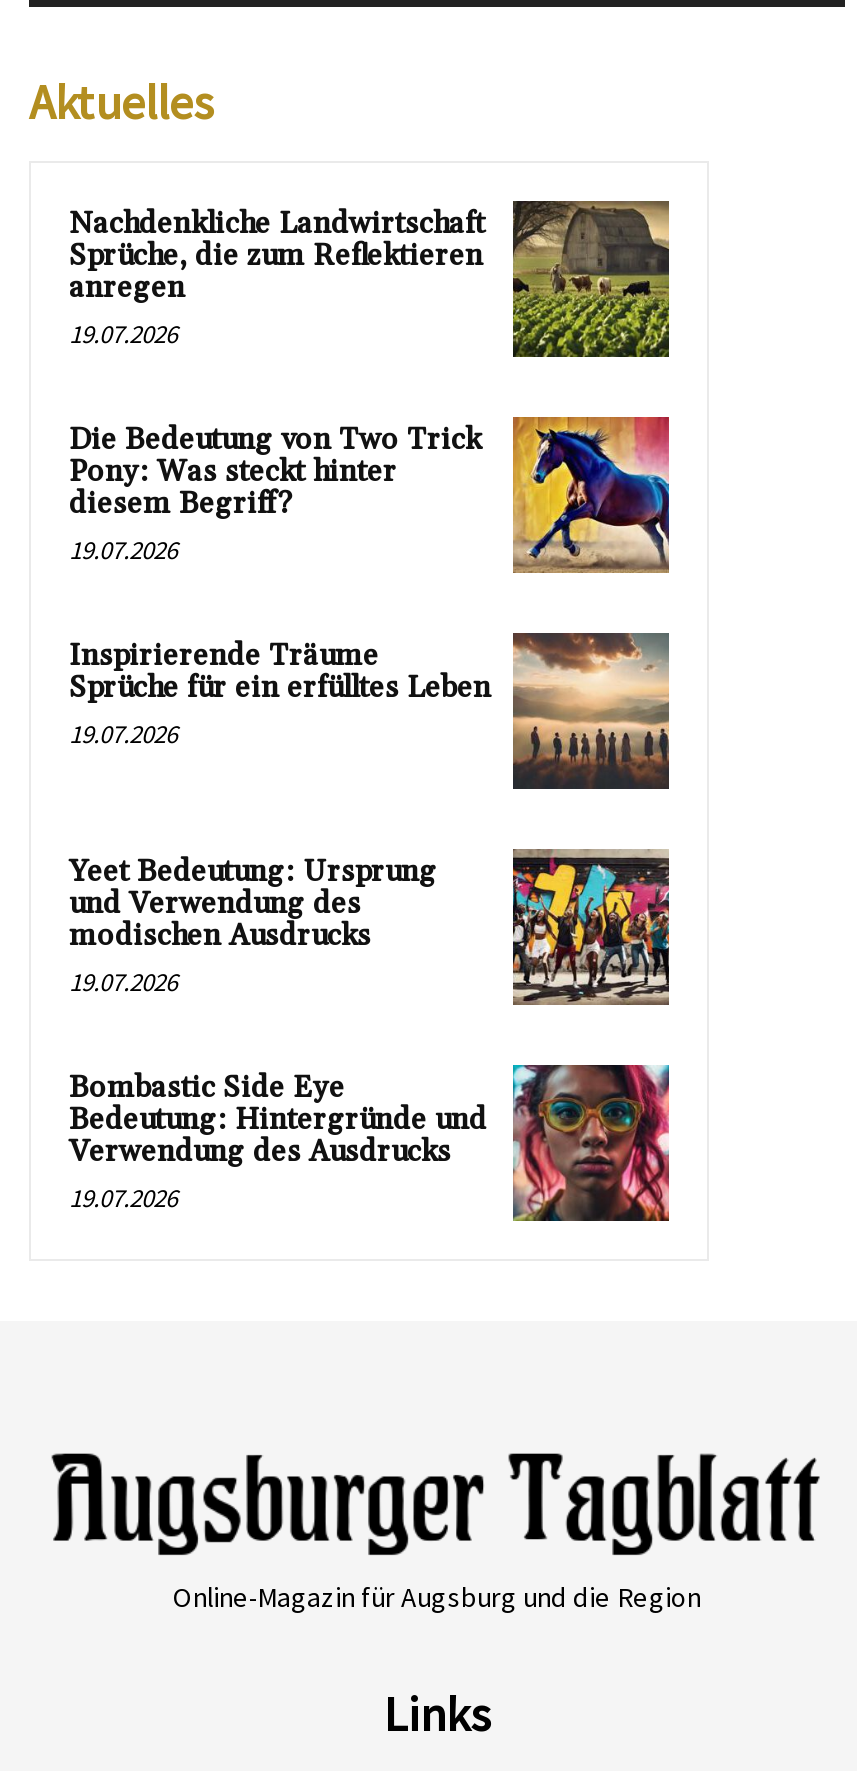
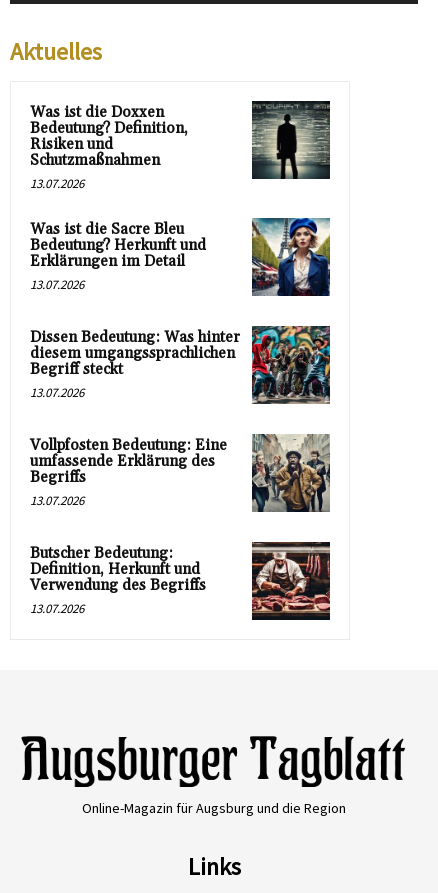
- Nachdenkliche Landwirtschaft
- Sprüche, die zum Reflektieren
- anregen
- 19.07.2026
+ Was ist die Doxxen
+ Bedeutung? Definition,
+ Risiken und
+ Schutzmaßnahmen
+ 13.07.2026

- [image]
+ [image]

- Die Bedeutung von Two Trick
- Pony: Was steckt hinter
- diesem Begriff?
- 19.07.2026
+ Was ist die Sacre Bleu
+ Bedeutung? Herkunft und
+ Erklärungen im Detail
+ 13.07.2026

- [image]
+ [image]

- [image]
- Inspirierende Träume
- Sprüche für ein erfülltes Leben
- 19.07.2026
+ [image]
+ Dissen Bedeutung: Was hinter
+ diesem umgangssprachlichen
+ Begriff steckt
+ 13.07.2026

- [image]
- Yeet Bedeutung: Ursprung
- und Verwendung des
- modischen Ausdrucks
- 19.07.2026
+ [image]
+ Vollpfosten Bedeutung: Eine
+ umfassende Erklärung des
+ Begriffs
+ 13.07.2026

- Bombastic Side Eye
- Bedeutung: Hintergründe und
- Verwendung des Ausdrucks
- 19.07.2026
+ Butscher Bedeutung:
+ Definition, Herkunft und
+ Verwendung des Begriffs
+ 13.07.2026

- [image]
+ [image]
